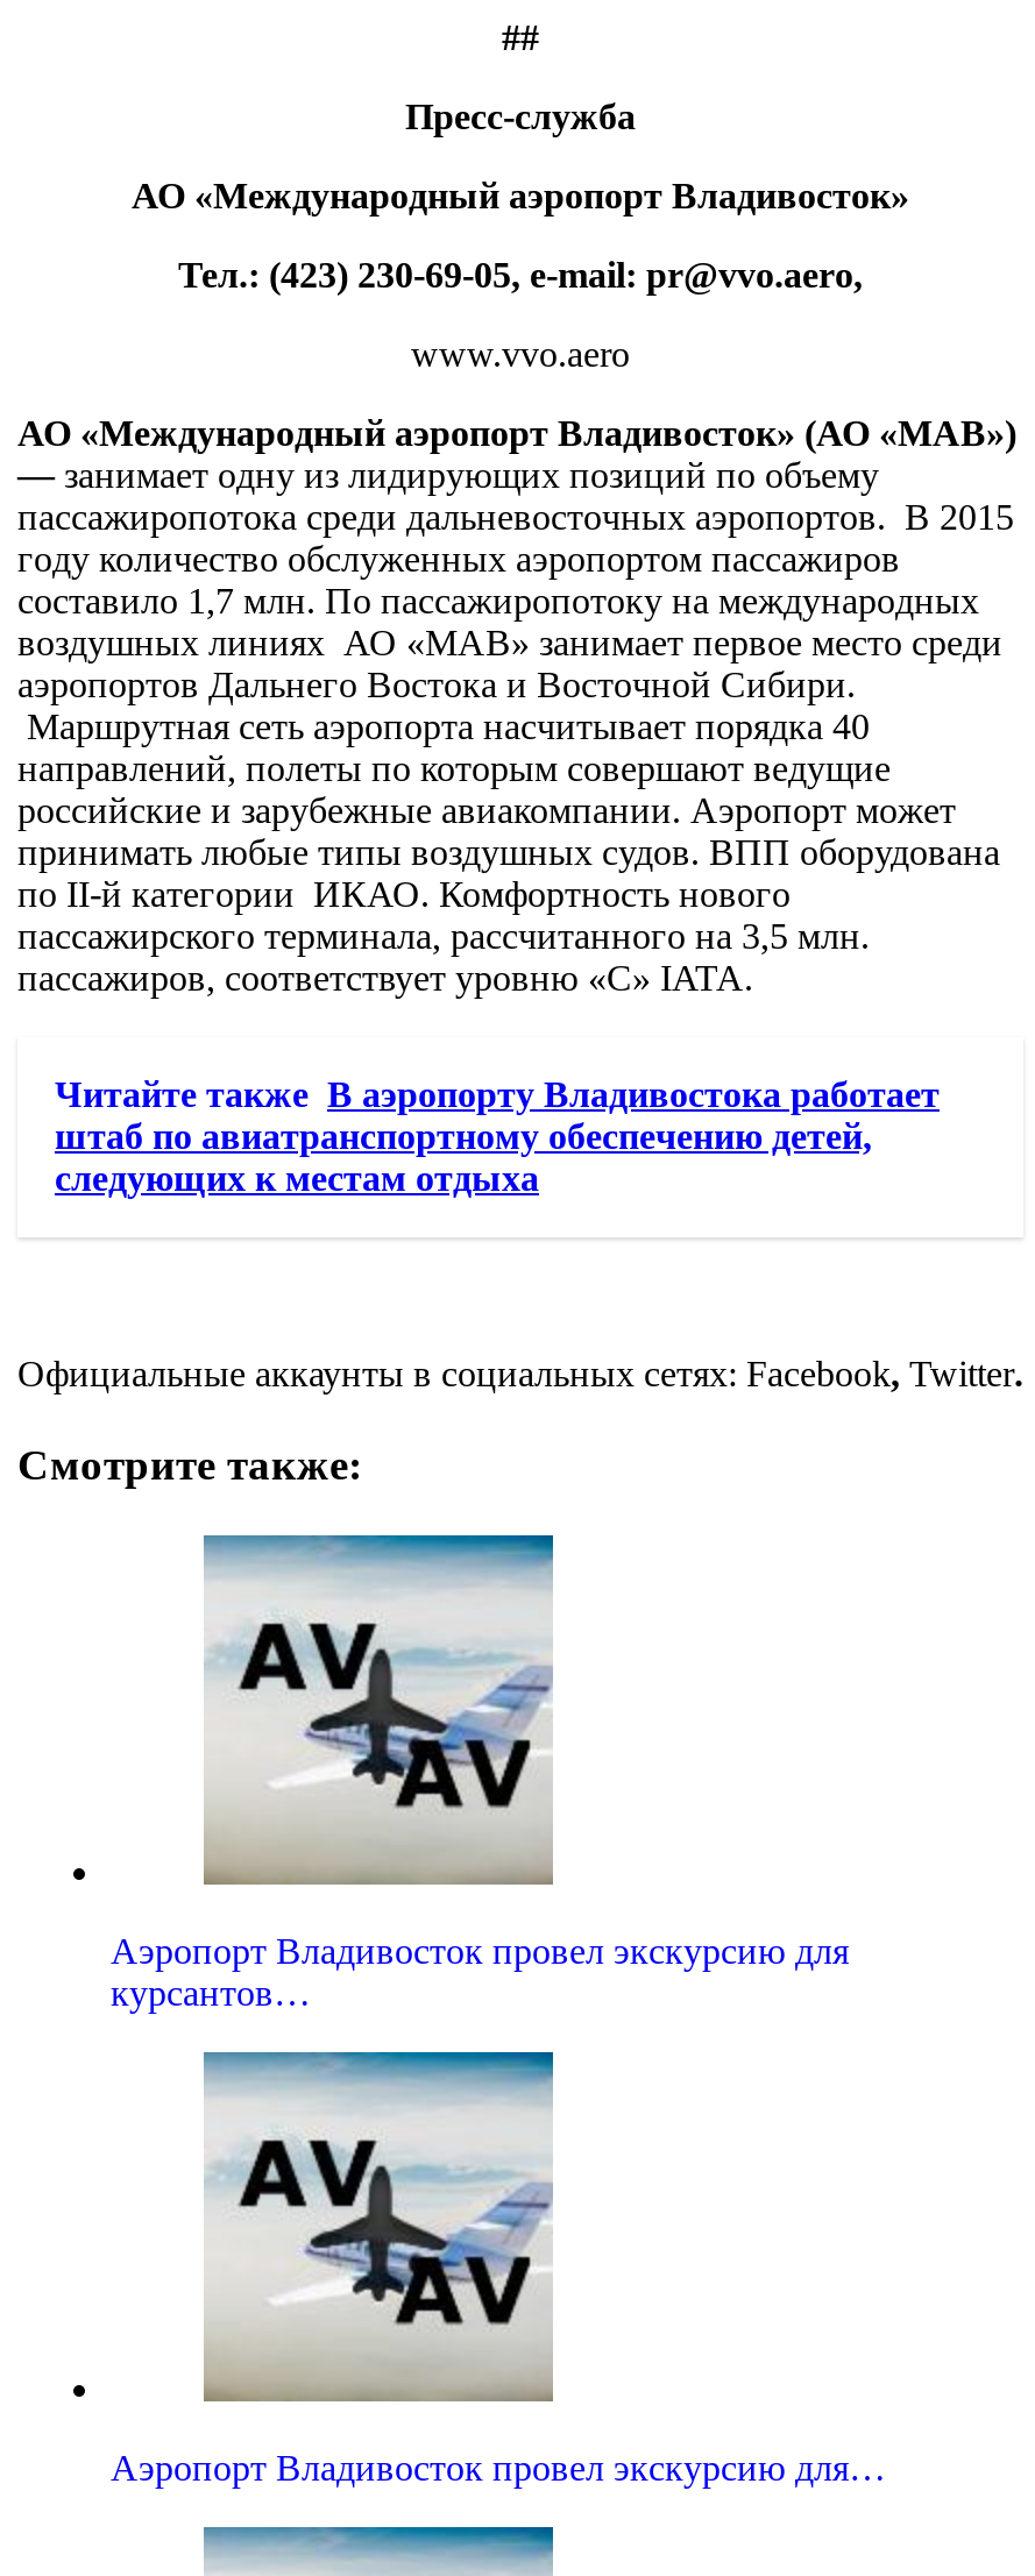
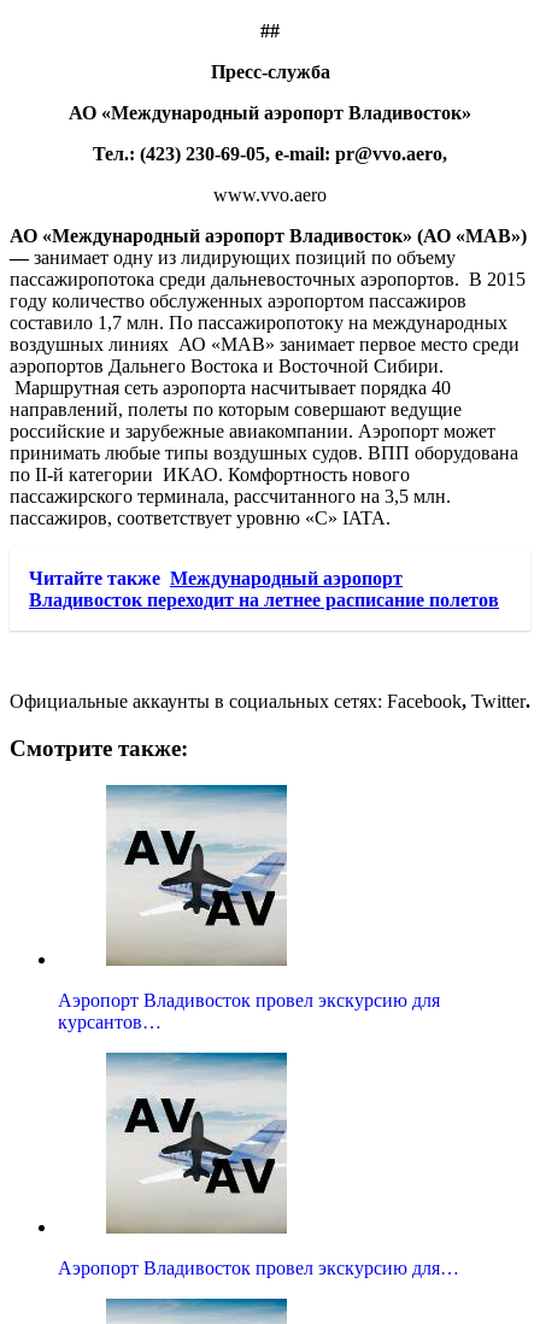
- Читайте также В аэропорту Владивостока работает
- штаб по авиатранспортному обеспечению детей,
- следующих к местам отдыха
+ Читайте также Международный аэропорт
+ Владивосток переходит на летнее расписание полетов
